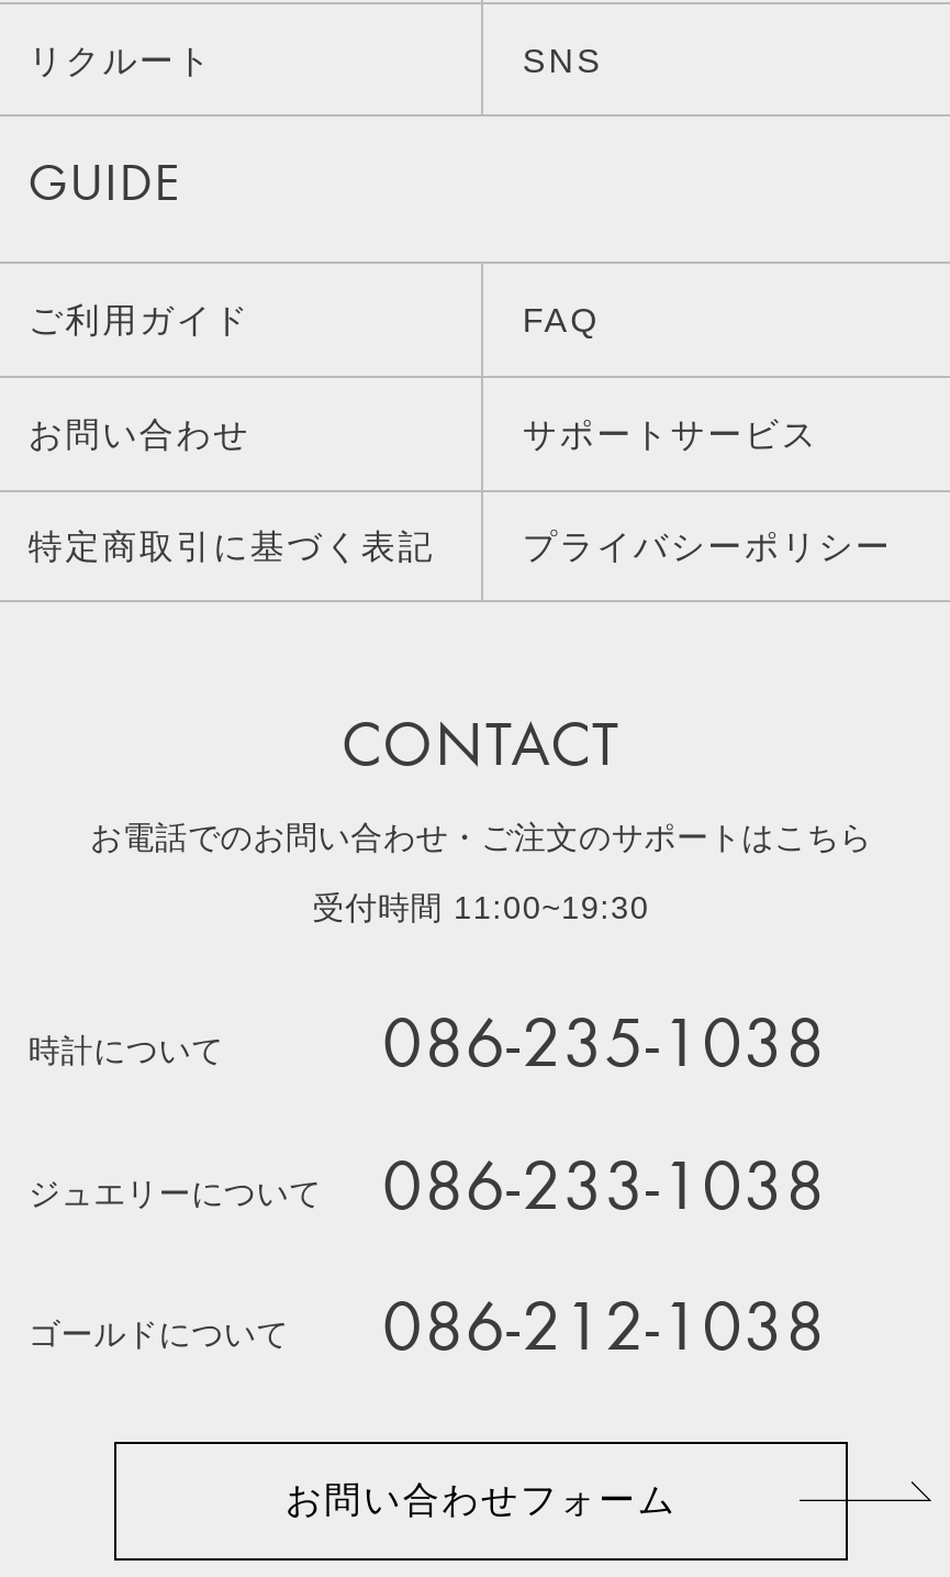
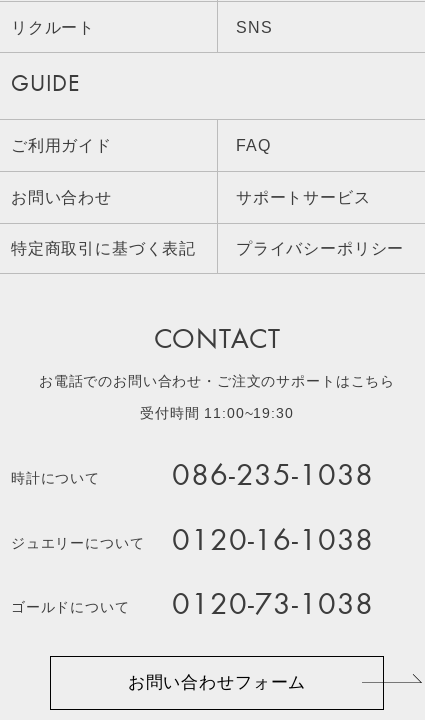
- ジュエリーについて 086-233-1038
+ ジュエリーについて 0120-16-1038

- 086-212-1038
+ 0120-73-1038
